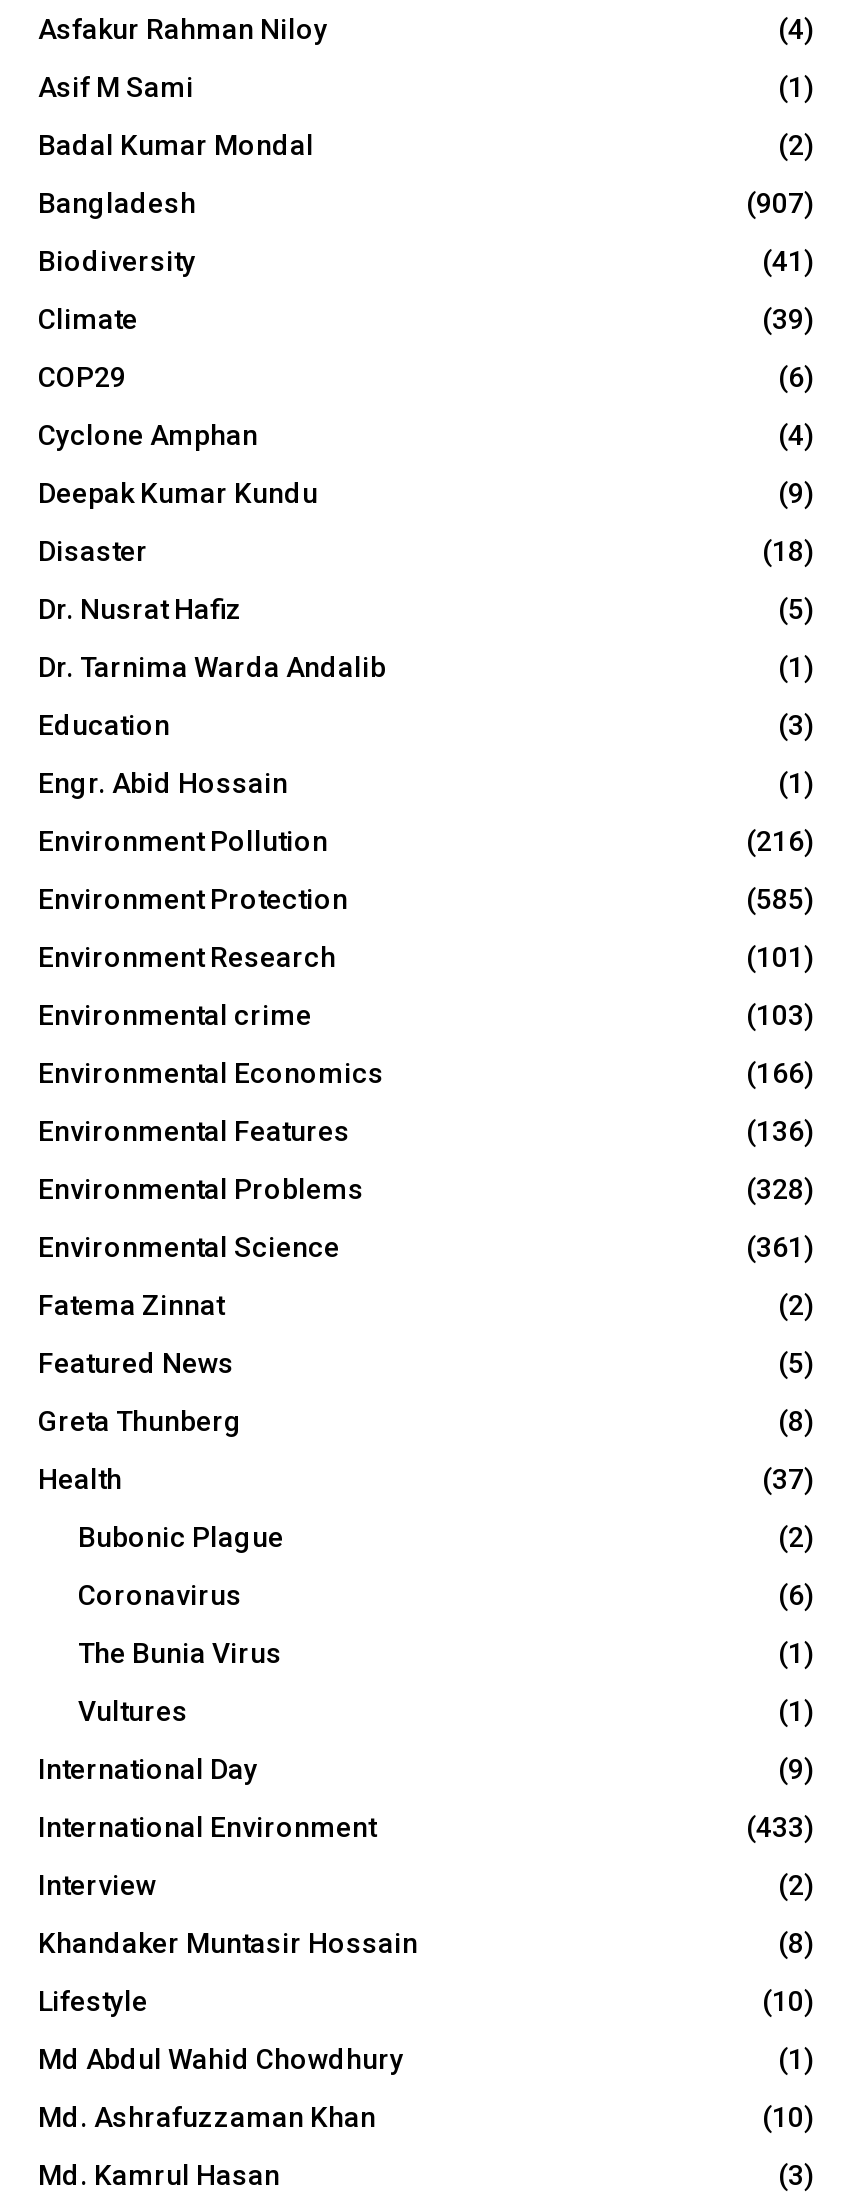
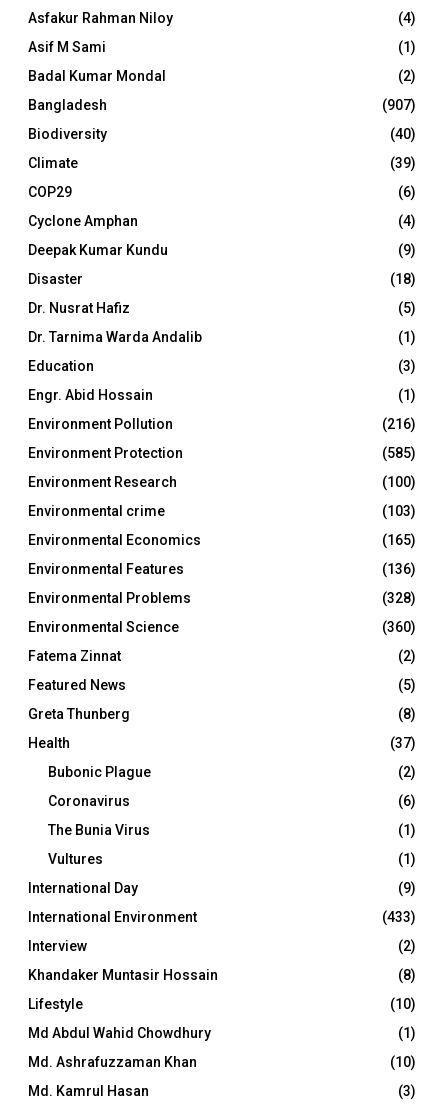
- (41)
+ (40)

- (101)
+ (100)

- (166)
+ (165)

- (361)
+ (360)
